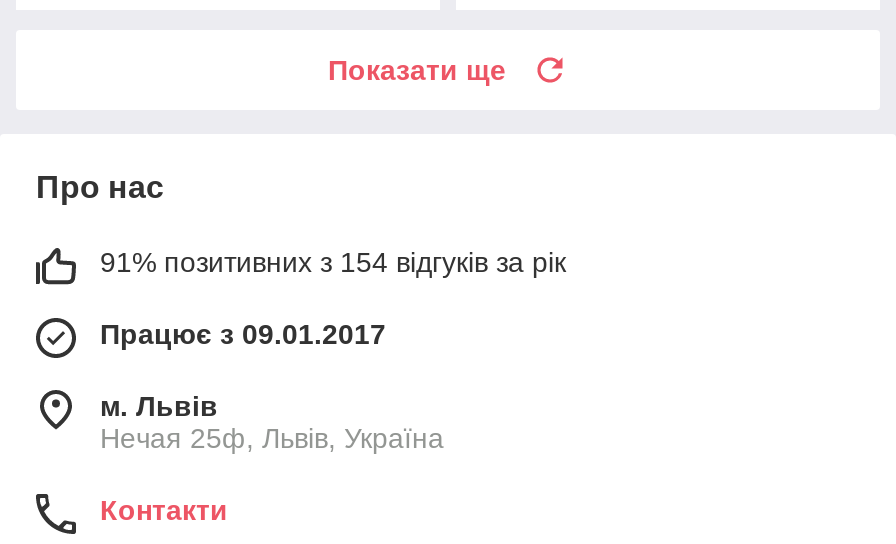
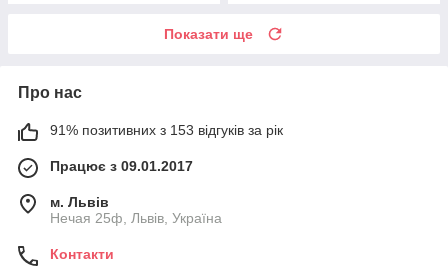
- 91% позитивних з 154 відгуків за рік
+ 91% позитивних з 153 відгуків за рік
